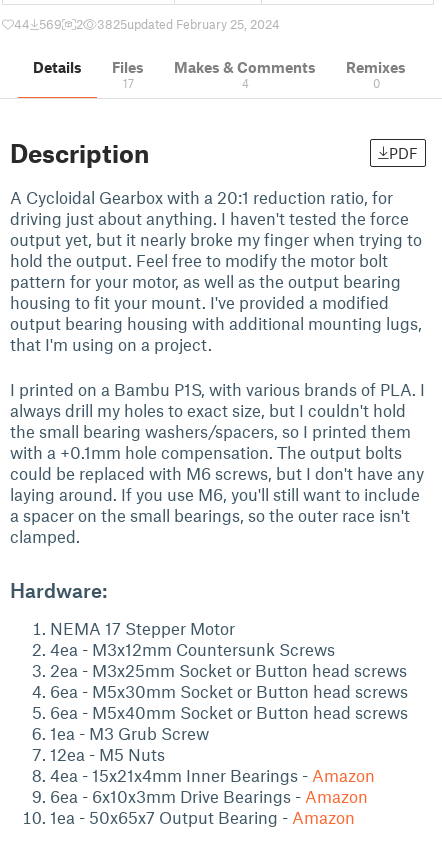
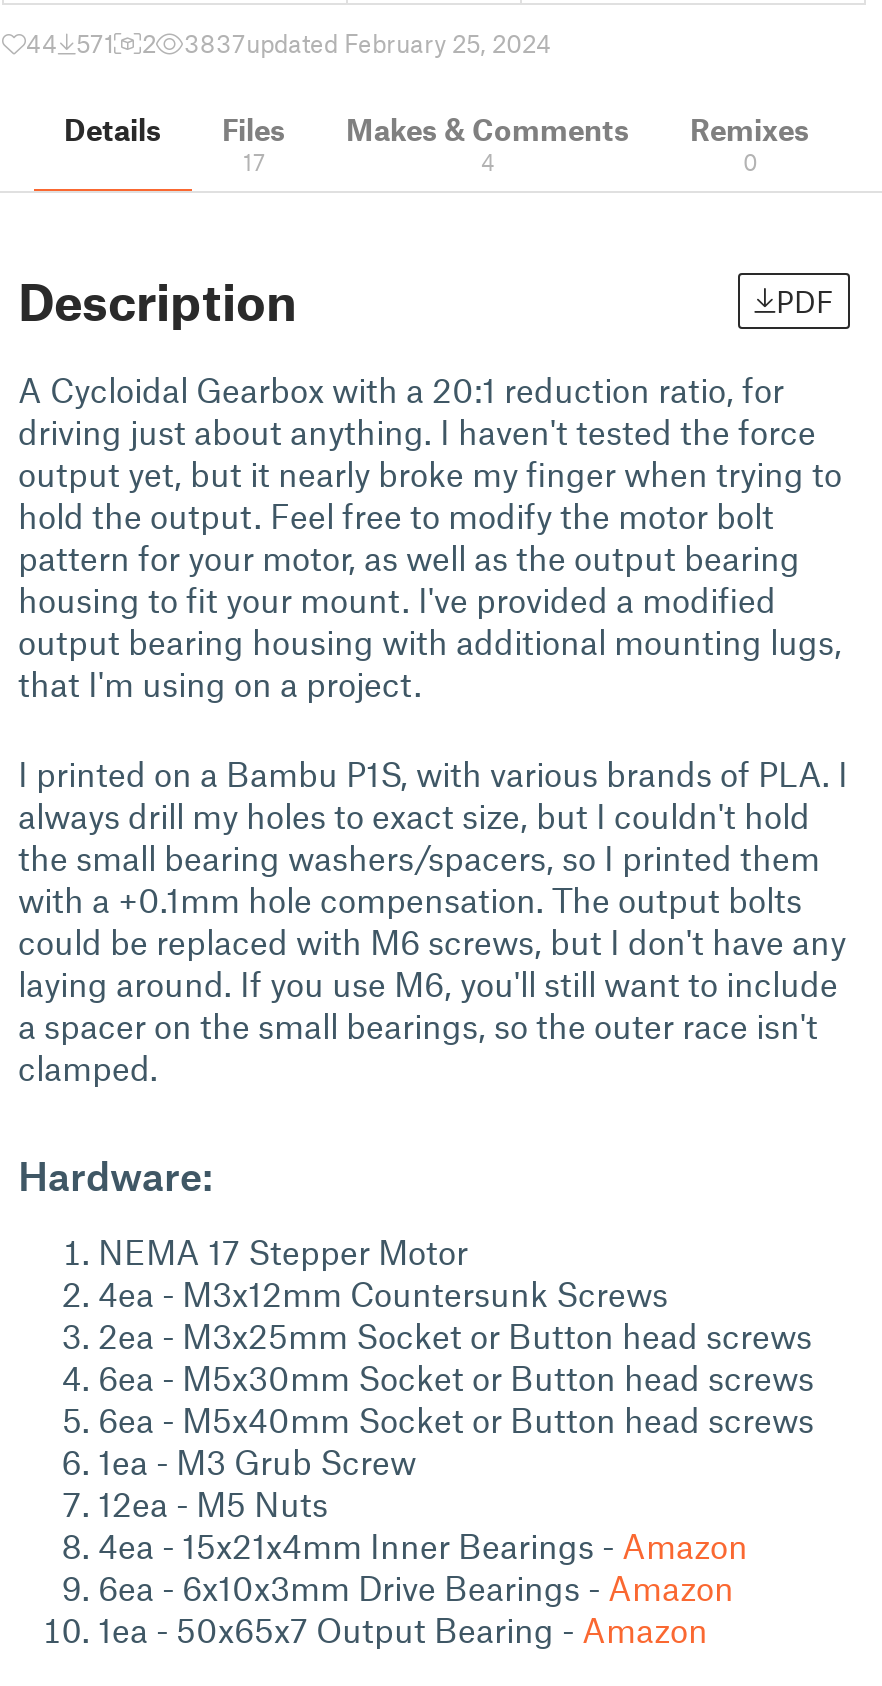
- 44 569
+ 44 571

- 3825updated February 25, 2024
+ 3837updated February 25, 2024
